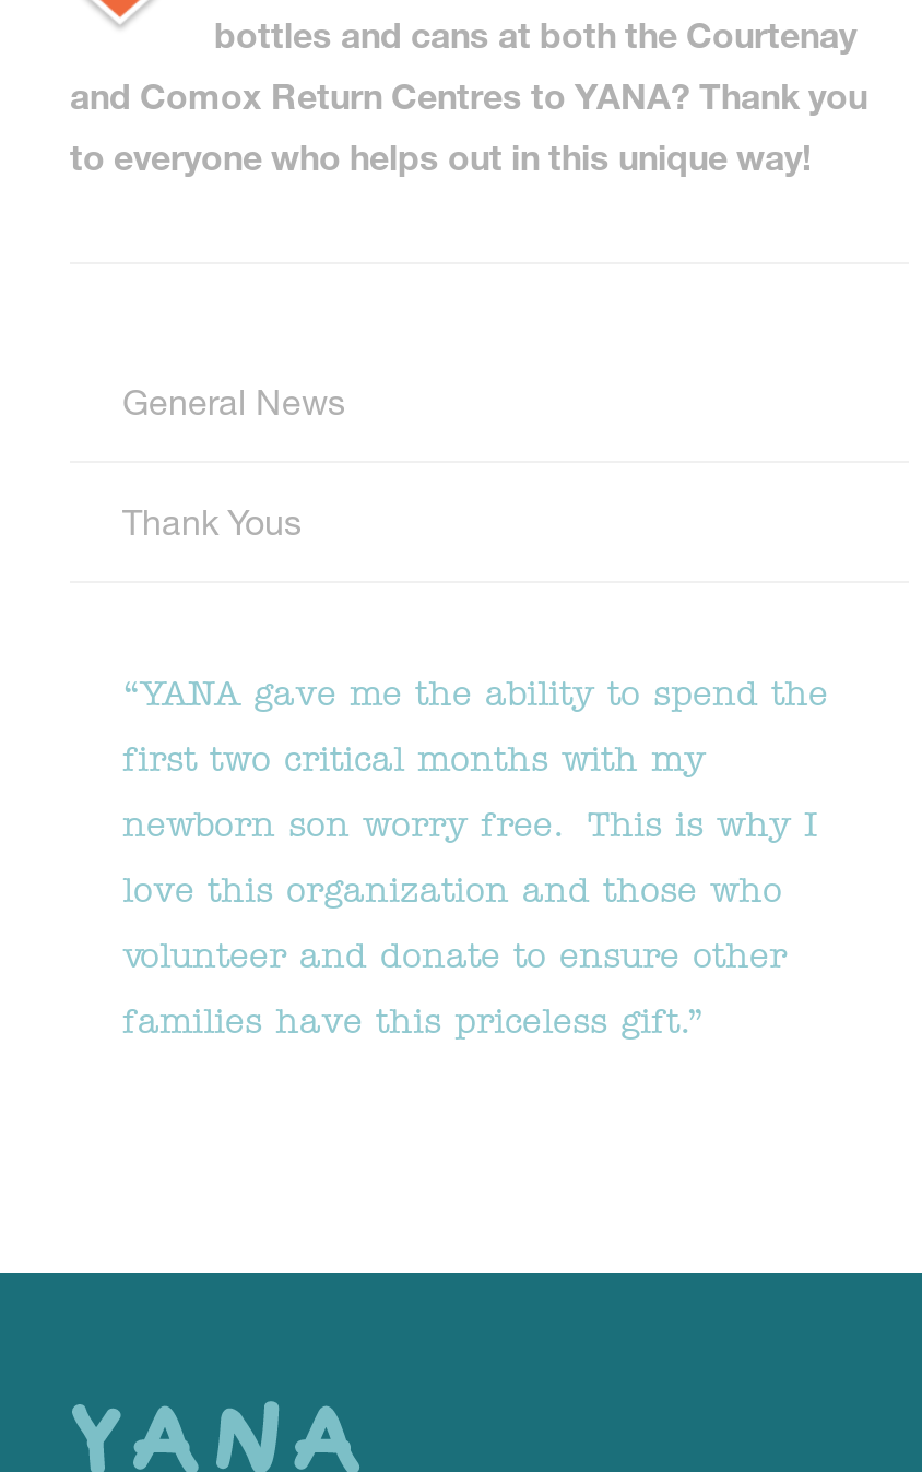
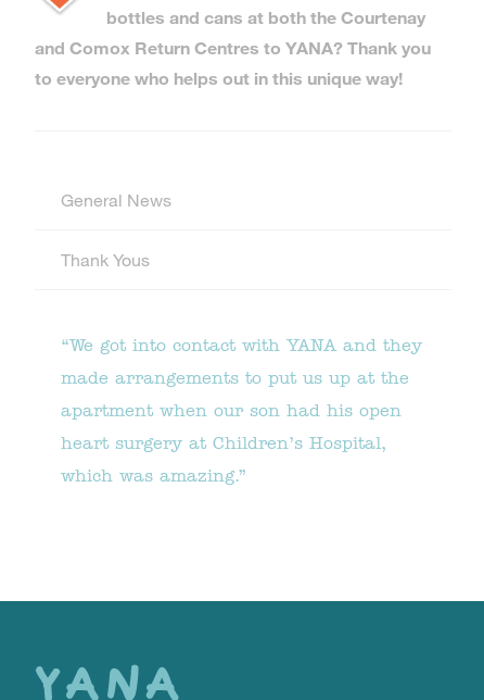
- “YANA gave me the ability to spend the
- first two critical months with my
- newborn son worry free. This is why I
- love this organization and those who
- volunteer and donate to ensure other
- families have this priceless gift.”
+ “We got into contact with YANA and they
+ made arrangements to put us up at the
+ apartment when our son had his open
+ heart surgery at Children’s Hospital,
+ which was amazing.”
